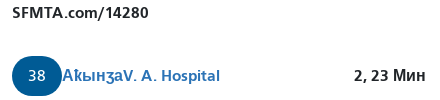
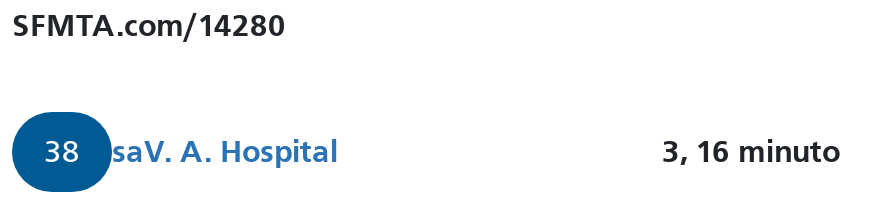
- АҟынӡаV. A. Hospital
- 2, 23 Мин
+ saV. A. Hospital
+ 3, 16 minuto
